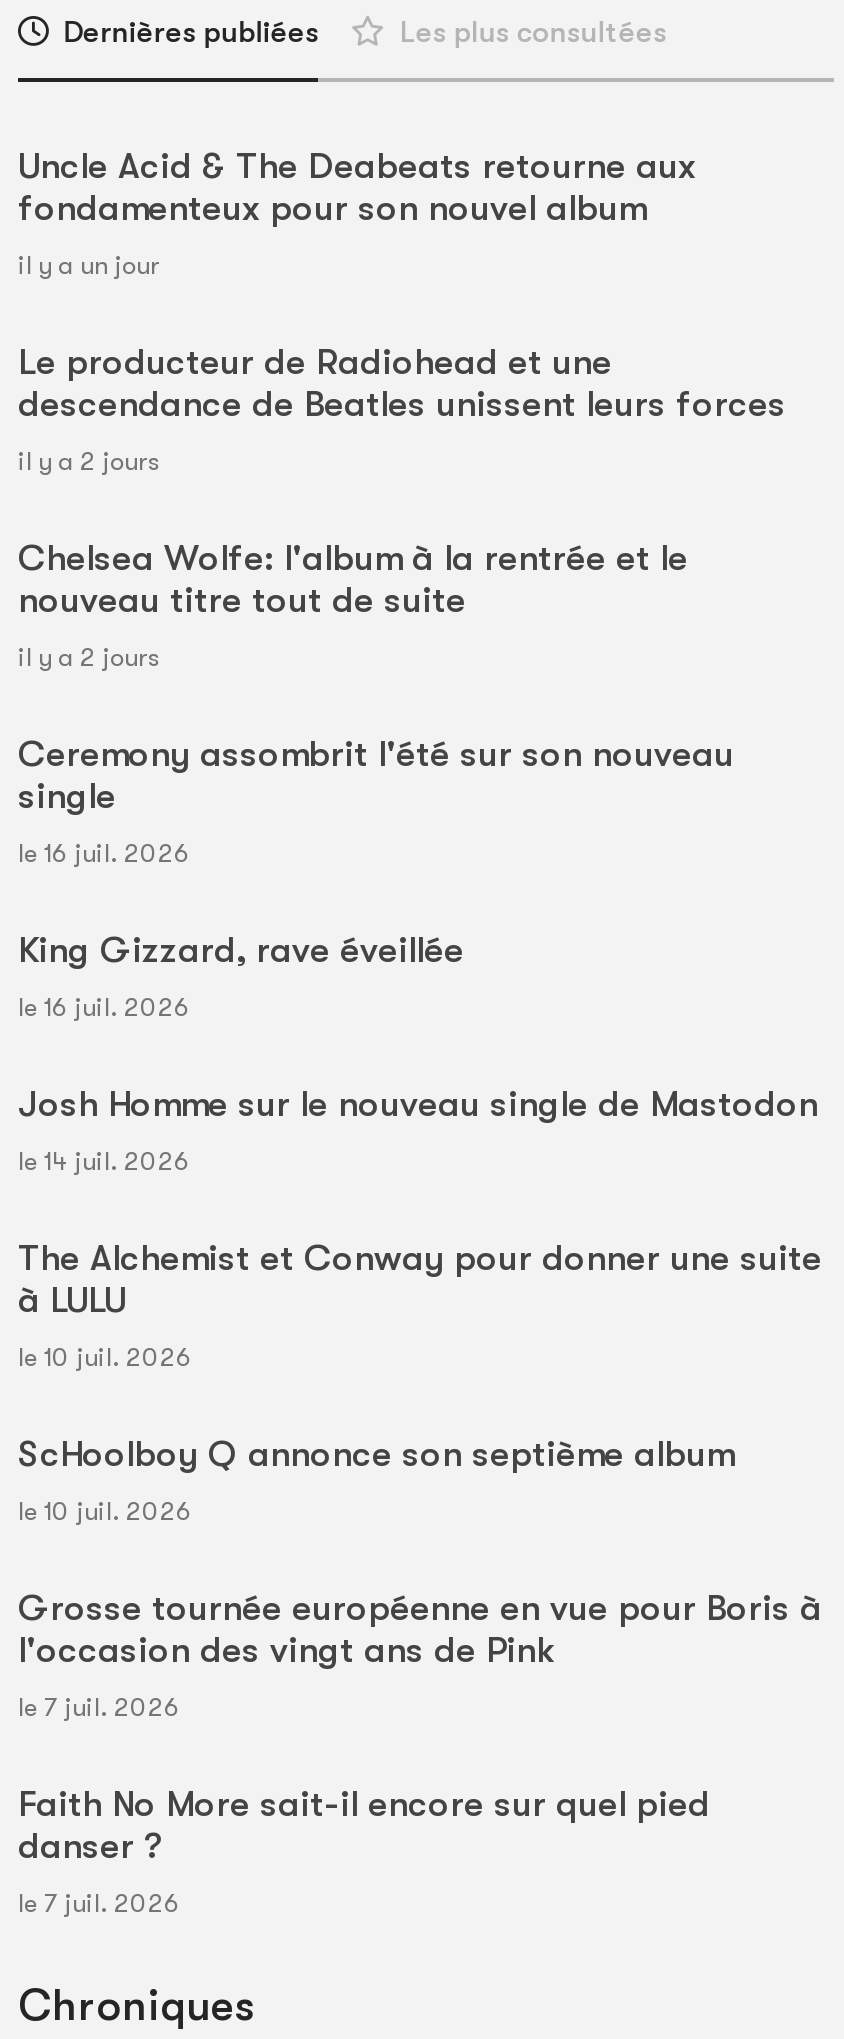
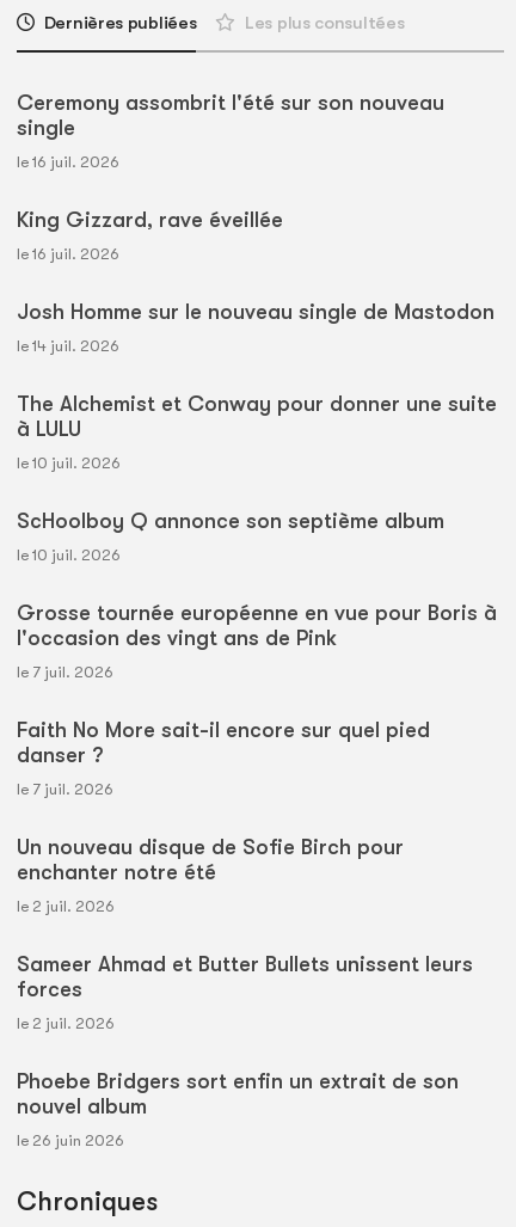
- Uncle Acid & The Deabeats retourne aux
- fondamenteux pour son nouvel album
- il y a un jour
- Le producteur de Radiohead et une
- descendance de Beatles unissent leurs forces
- il y a 2 jours
- Chelsea Wolfe: l'album à la rentrée et le
- nouveau titre tout de suite
- il y a 2 jours

moved up: Ceremony assombrit l'été sur son nouveau | single | le 16 juil. 2026 | ... | danser ? | le 7 juil. 2026

+ Un nouveau disque de Sofie Birch pour
+ enchanter notre été
+ le 2 juil. 2026
+ Sameer Ahmad et Butter Bullets unissent leurs
+ forces
+ le 2 juil. 2026
+ Phoebe Bridgers sort enfin un extrait de son
+ nouvel album
+ le 26 juin 2026
